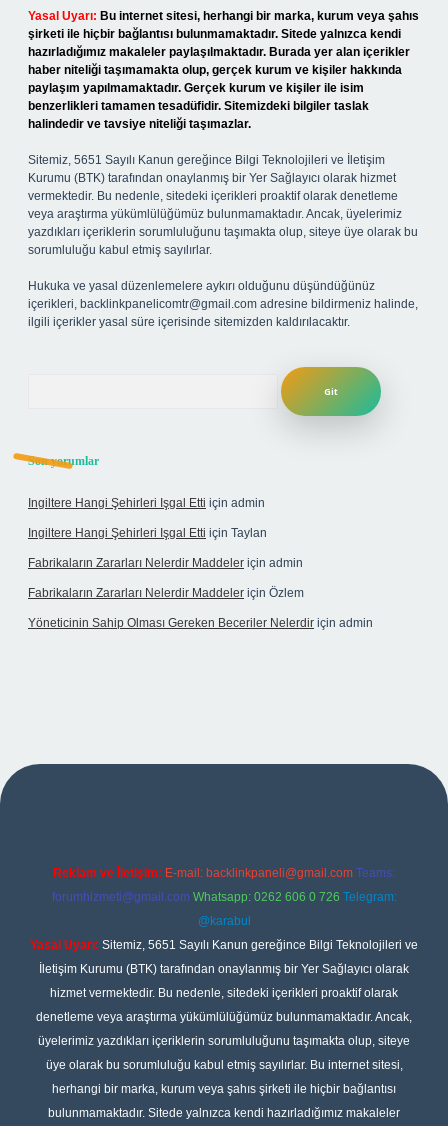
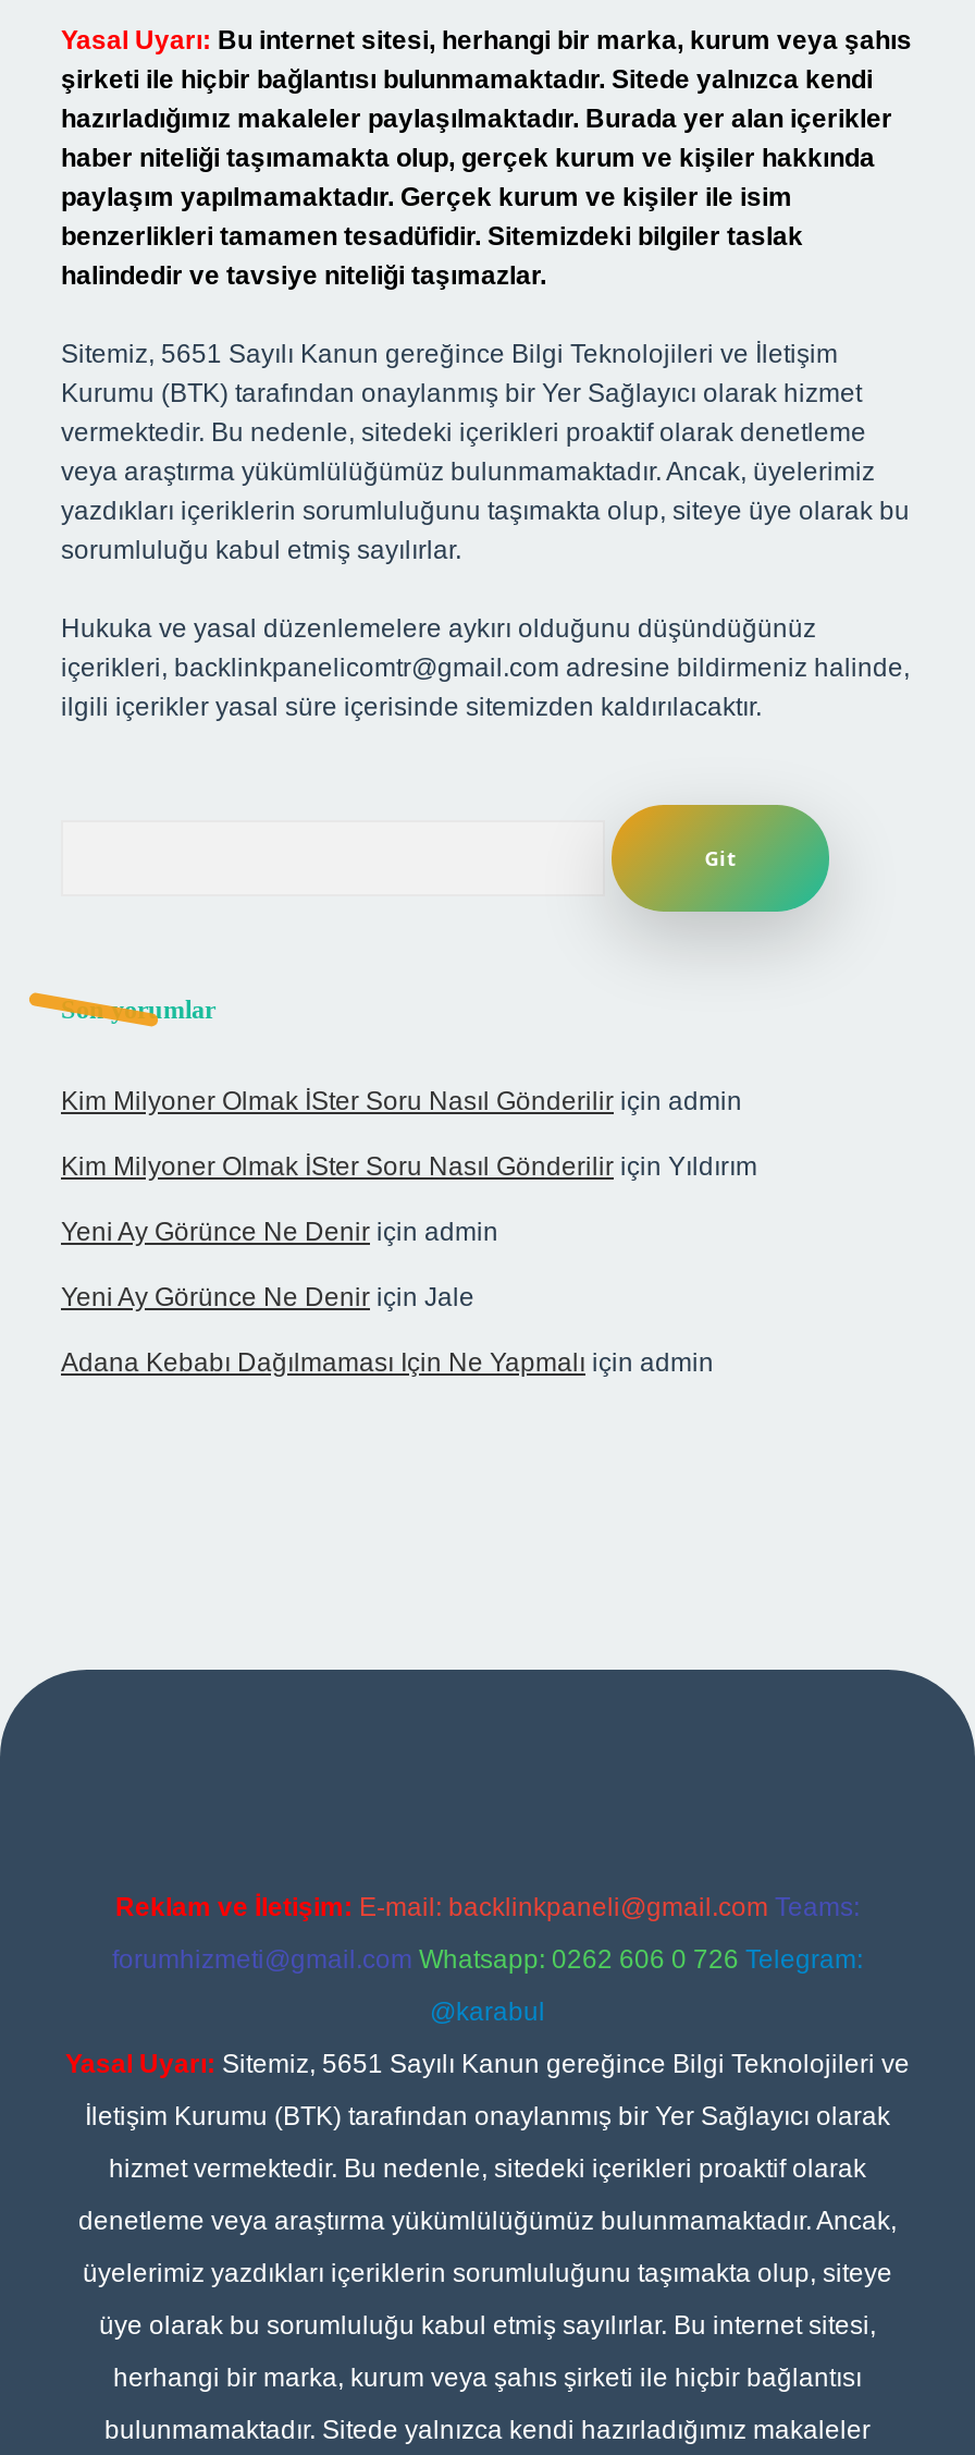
- Ingiltere Hangi Şehirleri Işgal Etti için admin
+ Kim Milyoner Olmak İSter Soru Nasıl Gönderilir için admin

- Ingiltere Hangi Şehirleri Işgal Etti için Taylan
+ Kim Milyoner Olmak İSter Soru Nasıl Gönderilir için Yıldırım

- Fabrikaların Zararları Nelerdir Maddeler için admin
+ Yeni Ay Görünce Ne Denir için admin

- Fabrikaların Zararları Nelerdir Maddeler için Özlem
+ Yeni Ay Görünce Ne Denir için Jale

- Yöneticinin Sahip Olması Gereken Beceriler Nelerdir için admin
+ Adana Kebabı Dağılmaması Için Ne Yapmalı için admin
